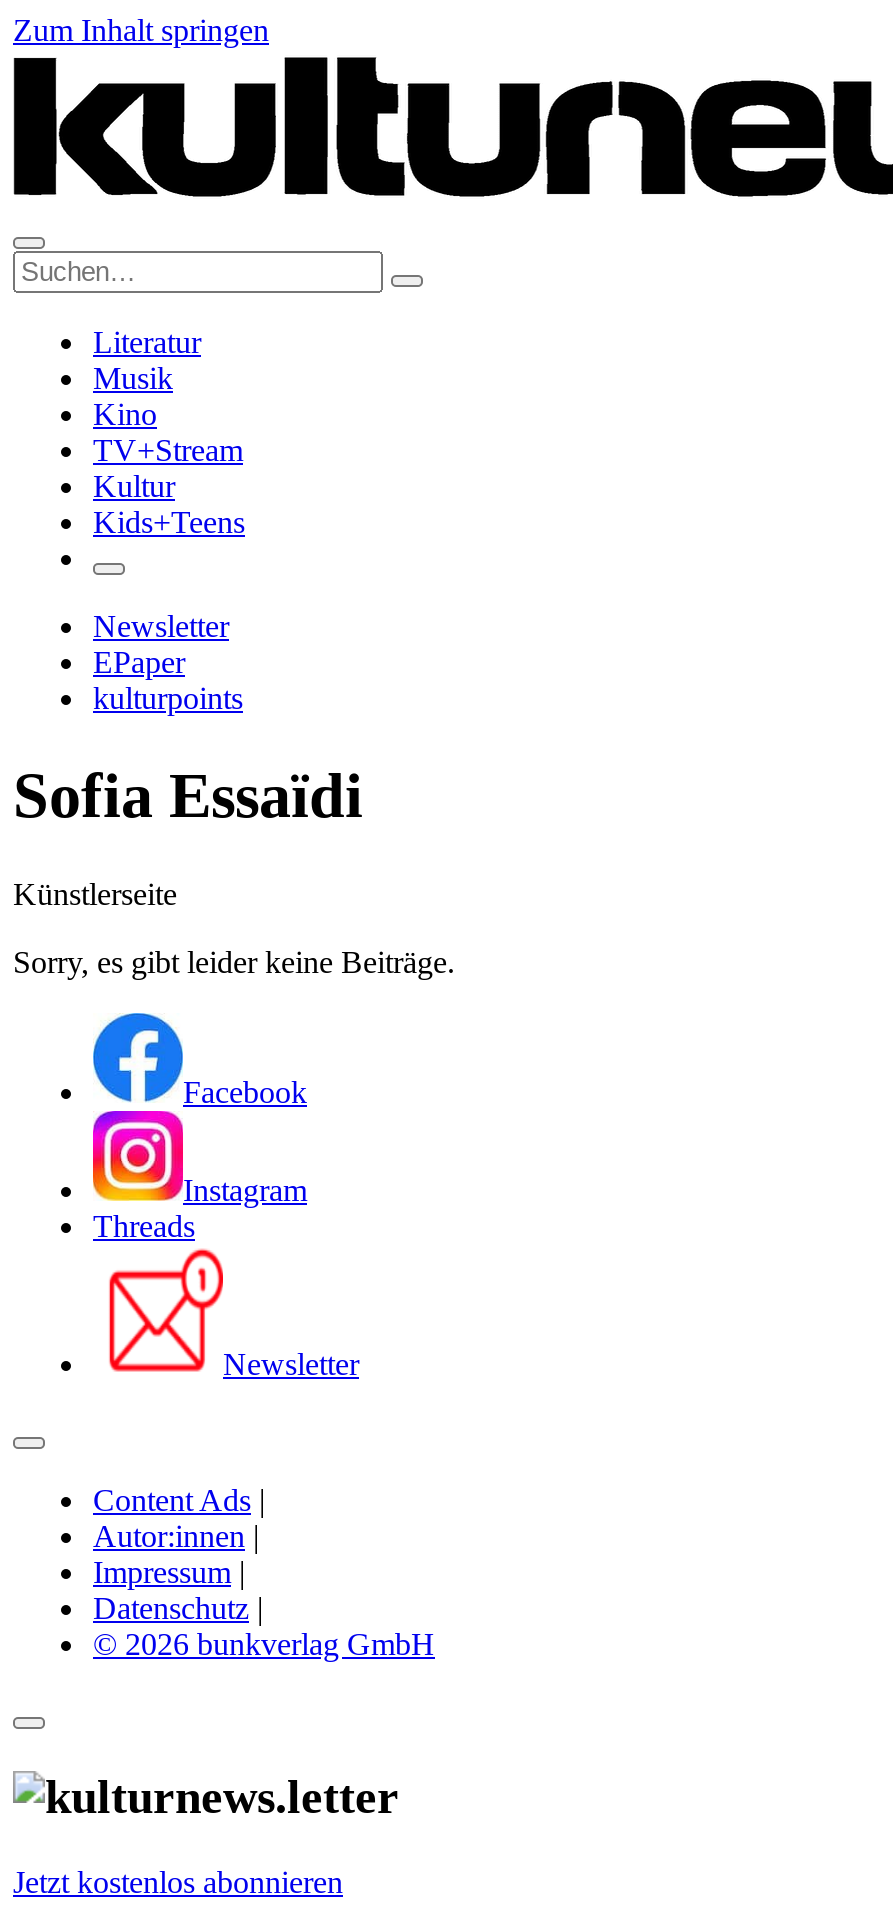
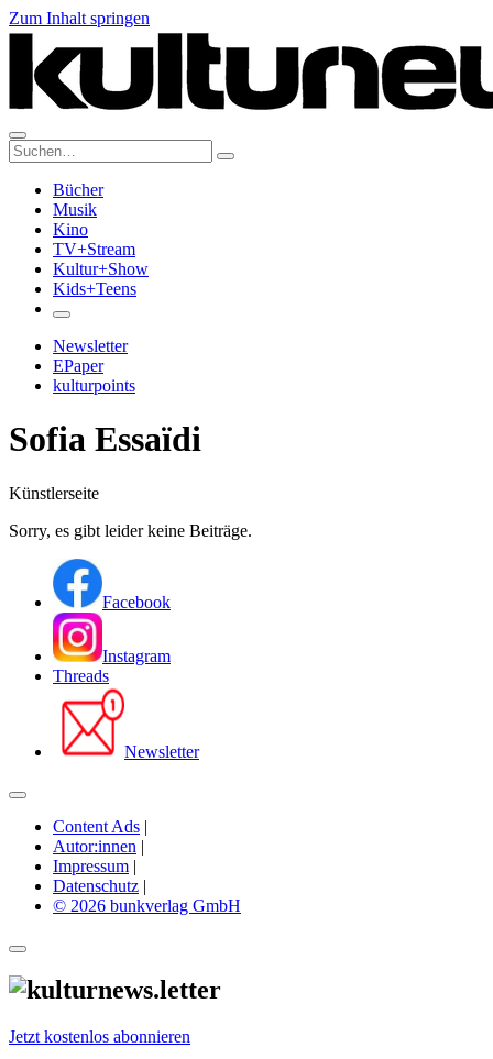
- Literatur
+ Bücher

- Kultur
+ Kultur+Show
